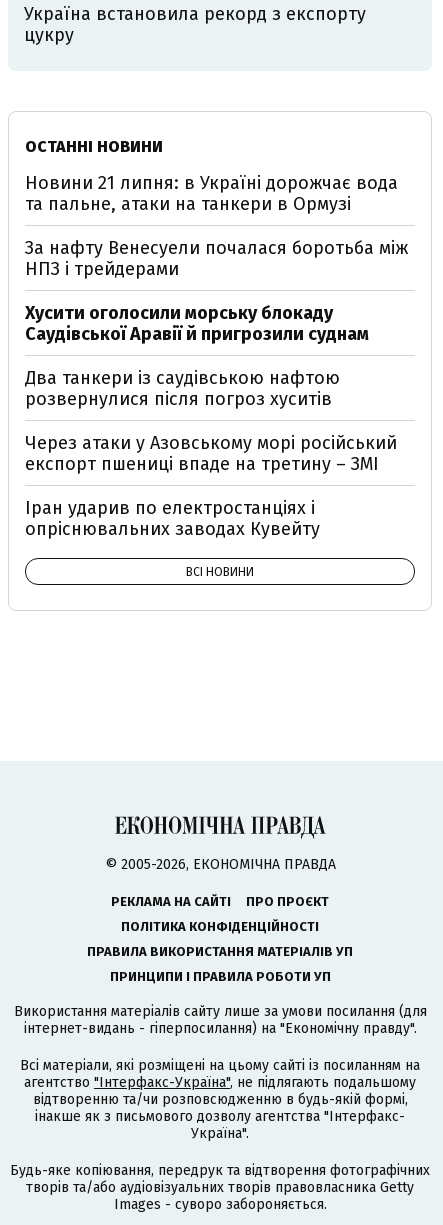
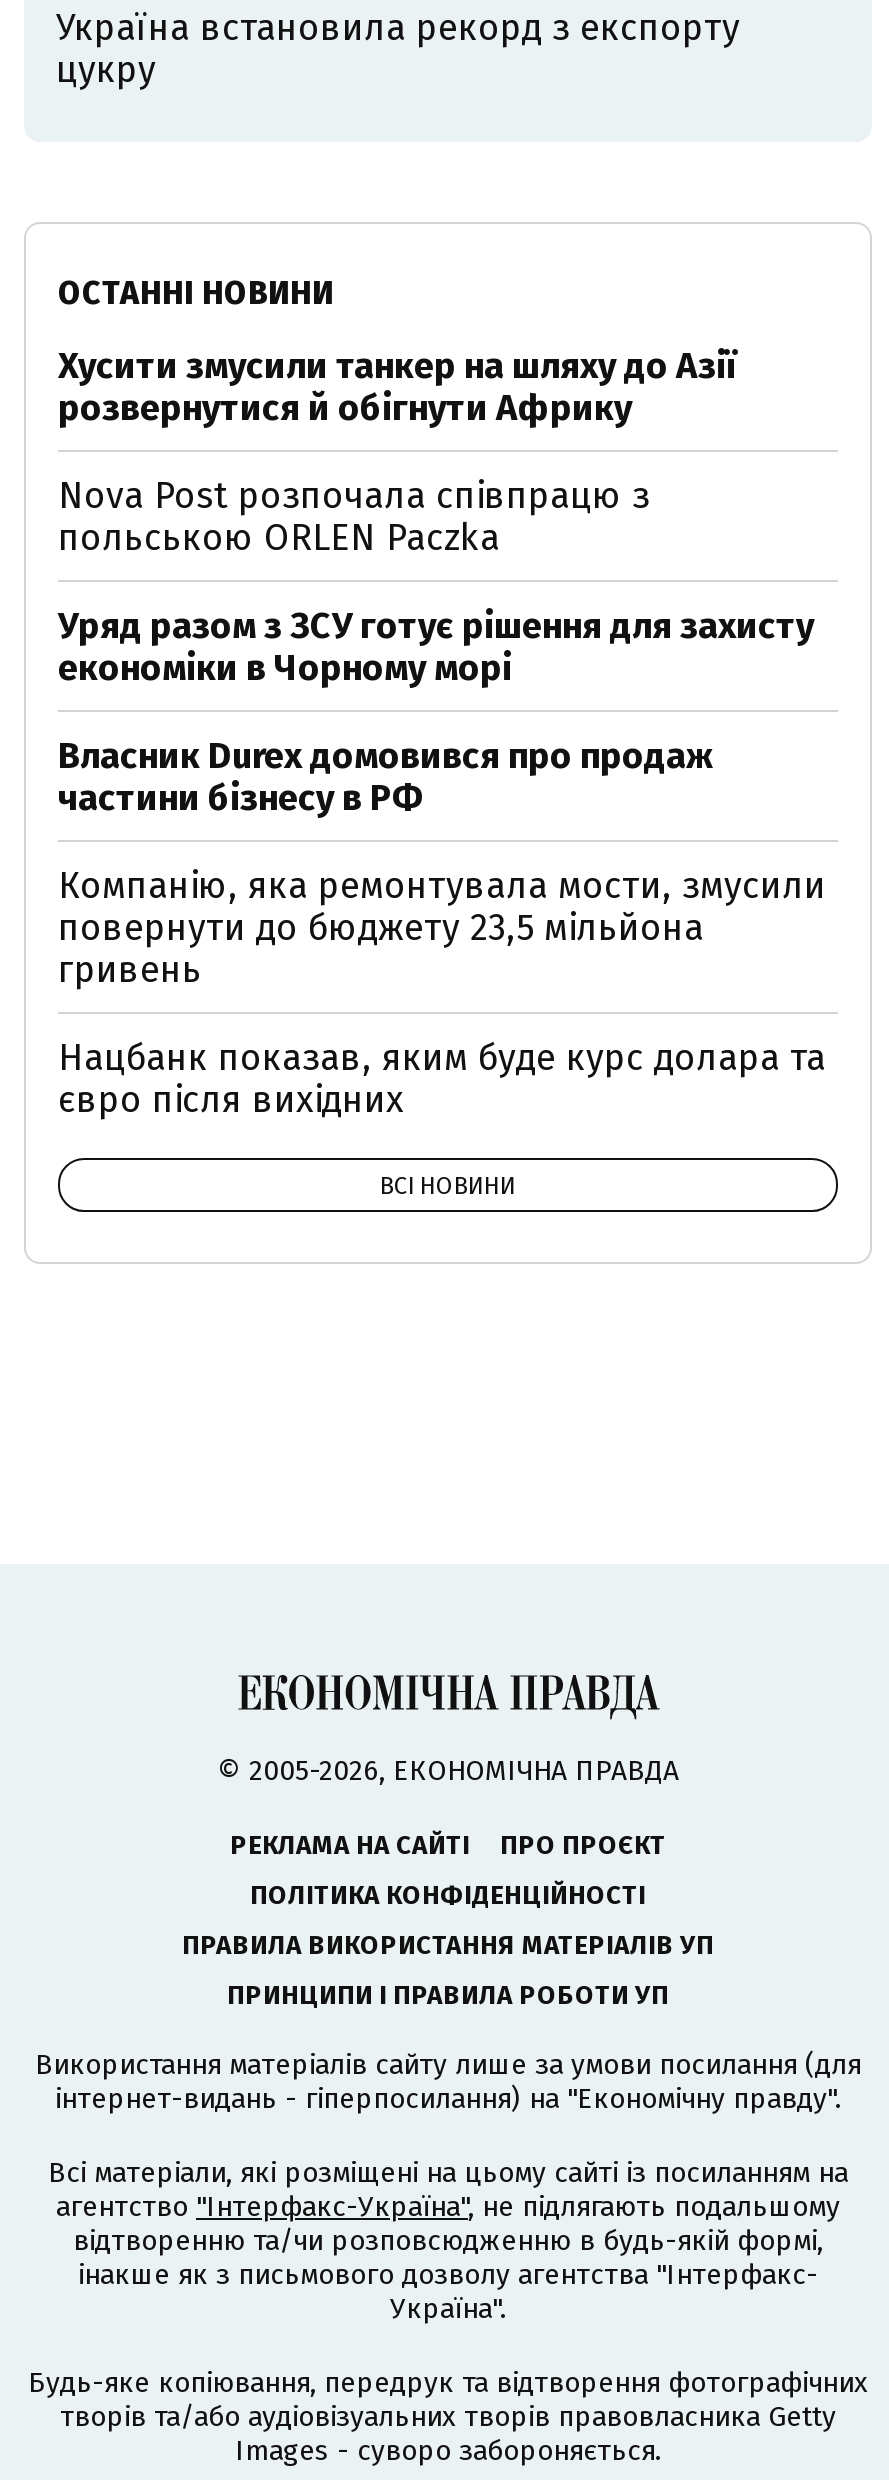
- Новини 21 липня: в Україні дорожчає вода
- та пальне, атаки на танкери в Ормузі
+ Хусити змусили танкер на шляху до Азії
+ розвернутися й обігнути Африку

- За нафту Венесуели почалася боротьба між
- НПЗ і трейдерами
+ Nova Post розпочала співпрацю з
+ польською ORLEN Paczka

- Хусити оголосили морську блокаду
- Саудівської Аравії й пригрозили суднам
+ Уряд разом з ЗСУ готує рішення для захисту
+ економіки в Чорному морі

- Два танкери із саудівською нафтою
- розвернулися після погроз хуситів
+ Власник Durex домовився про продаж
+ частини бізнесу в РФ

- Через атаки у Азовському морі російський
- експорт пшениці впаде на третину – ЗМІ
+ Компанію, яка ремонтувала мости, змусили
+ повернути до бюджету 23,5 мільйона
+ гривень

- Іран ударив по електростанціях і
- опріснювальних заводах Кувейту
+ Нацбанк показав, яким буде курс долара та
+ євро після вихідних
